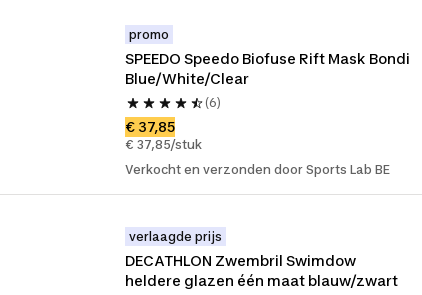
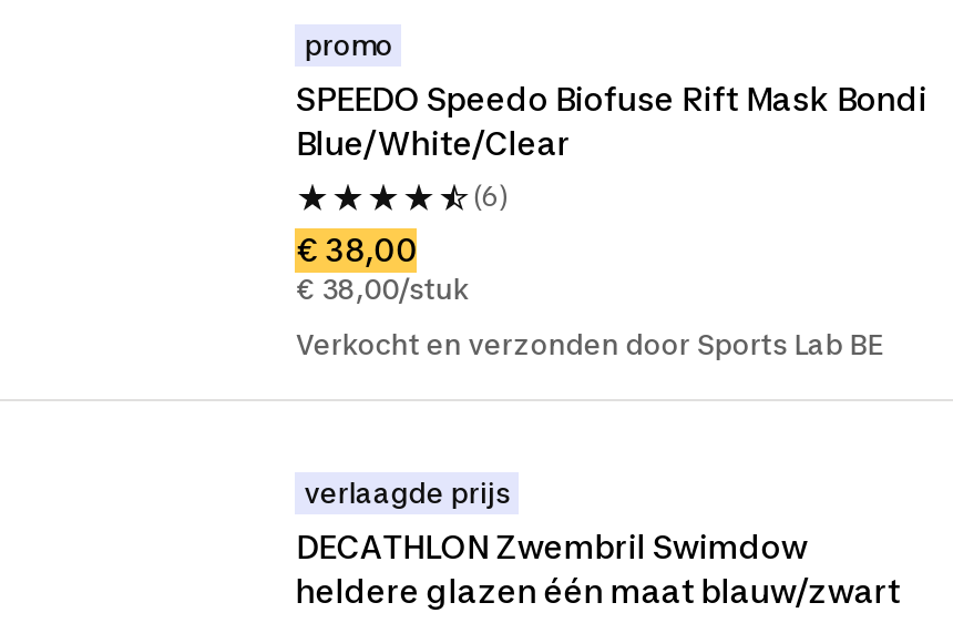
- € 37,85
- € 37,85/stuk
+ € 38,00
+ € 38,00/stuk
